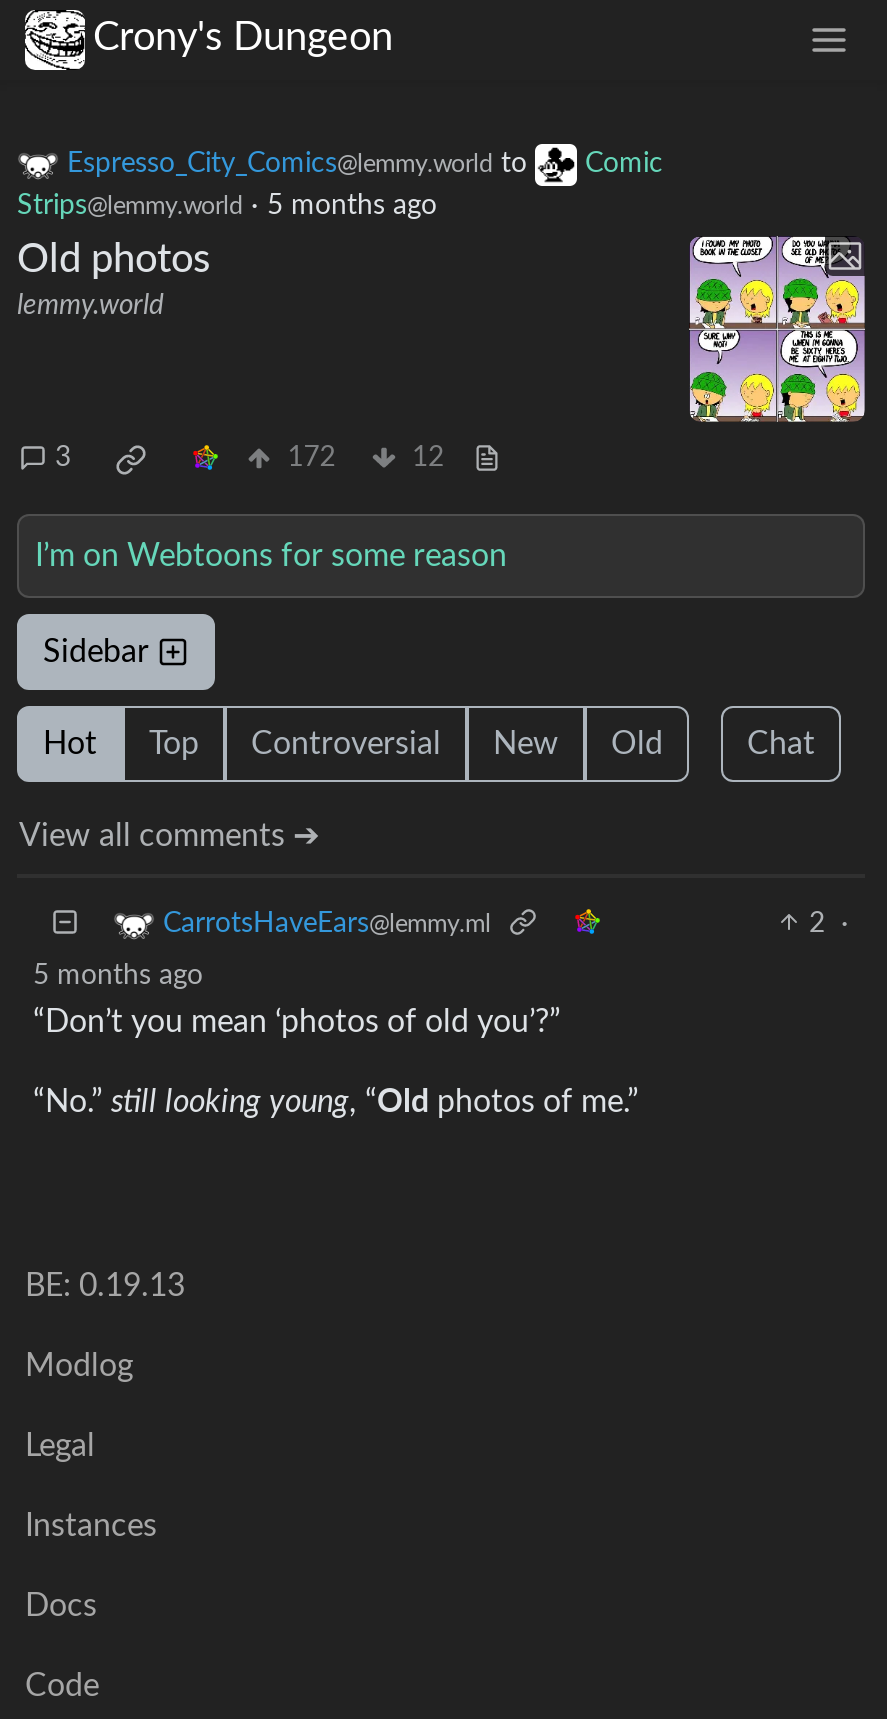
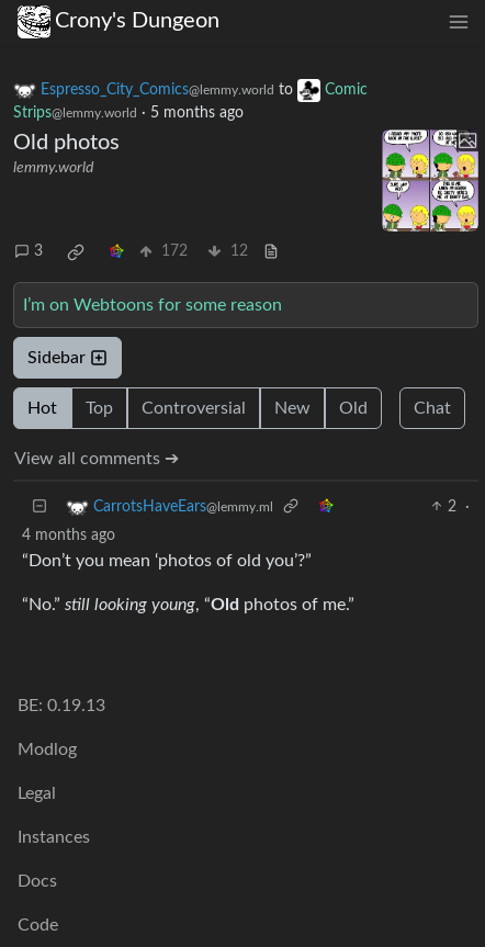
- 5 months ago
+ 4 months ago
